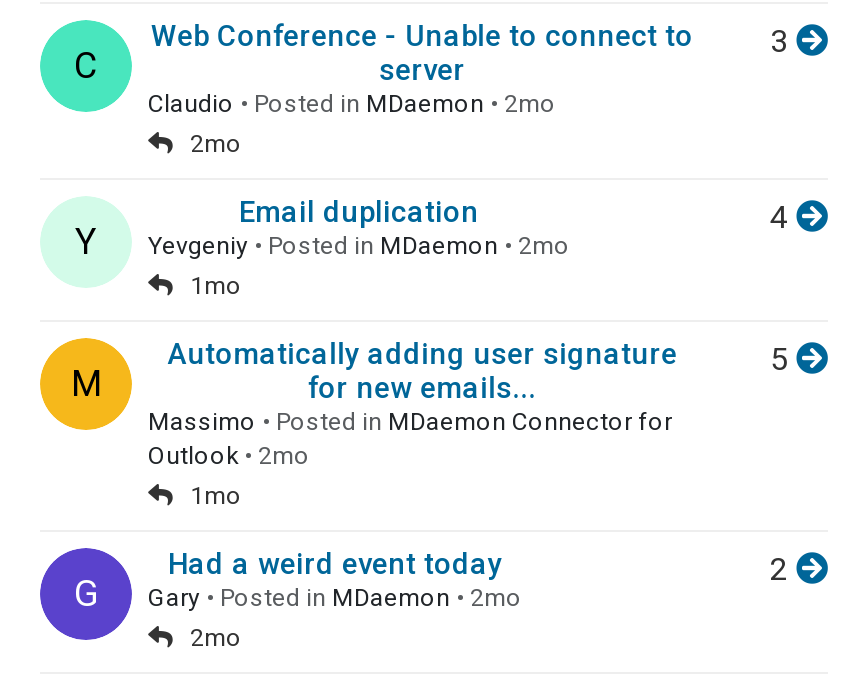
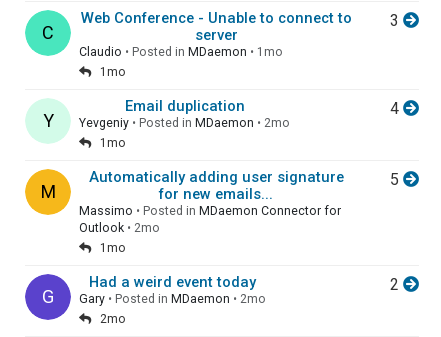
- Claudio • Posted in MDaemon • 2mo
- 2mo
+ Claudio • Posted in MDaemon • 1mo
+ 1mo
